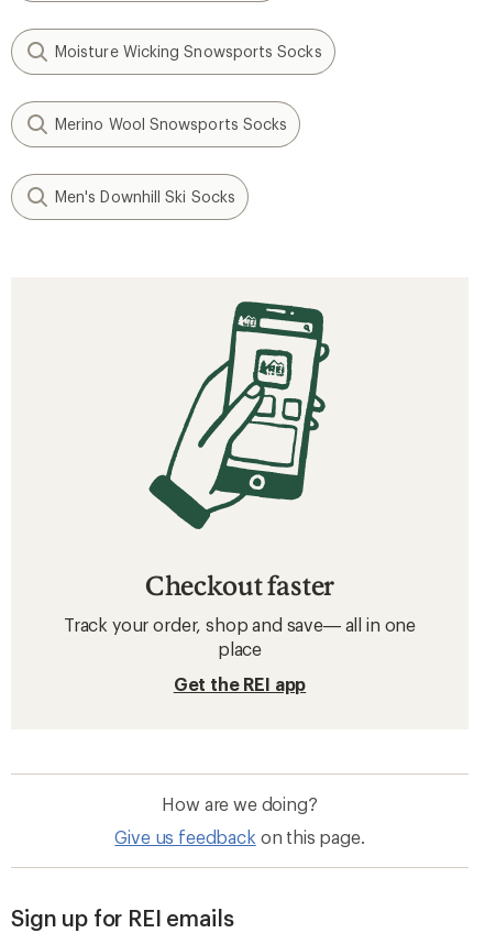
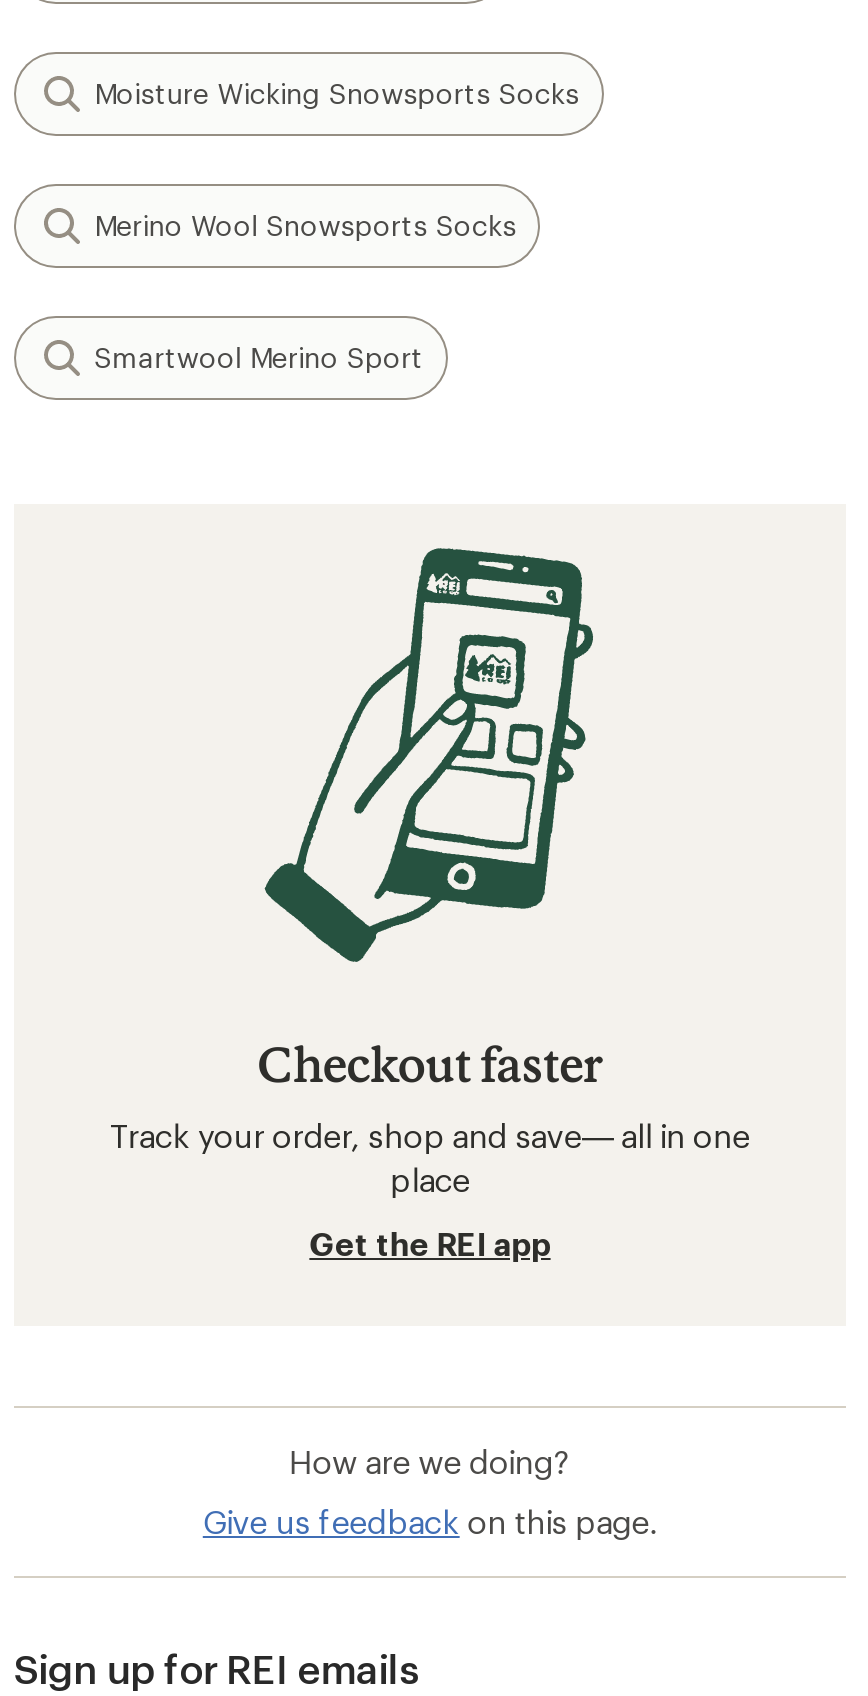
- Men's Downhill Ski Socks
+ Smartwool Merino Sport
